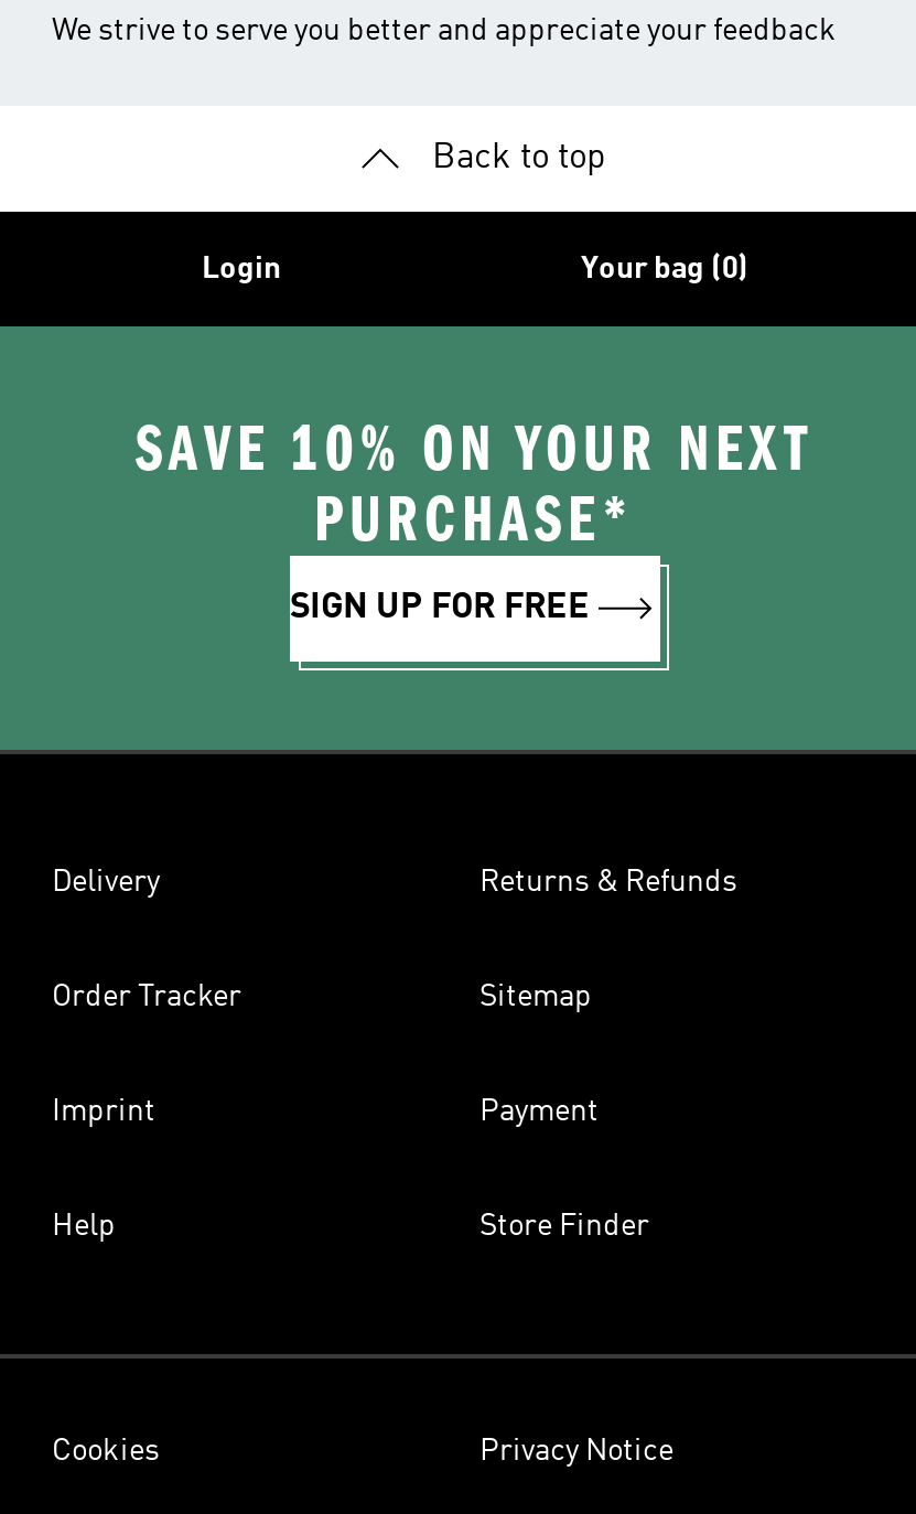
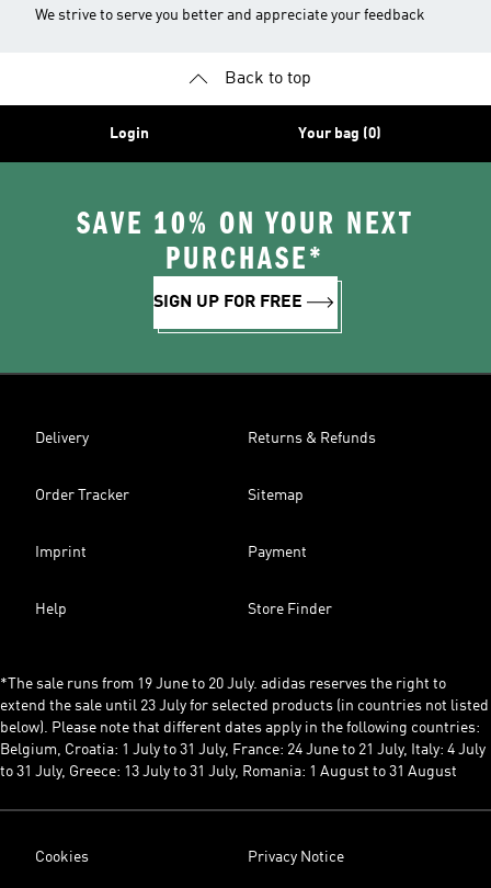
+ *The sale runs from 19 June to 20 July. adidas reserves the right to
+ extend the sale until 23 July for selected products (in countries not listed
+ below). Please note that different dates apply in the following countries:
+ Belgium, Croatia: 1 July to 31 July, France: 24 June to 21 July, Italy: 4 July
+ to 31 July, Greece: 13 July to 31 July, Romania: 1 August to 31 August
